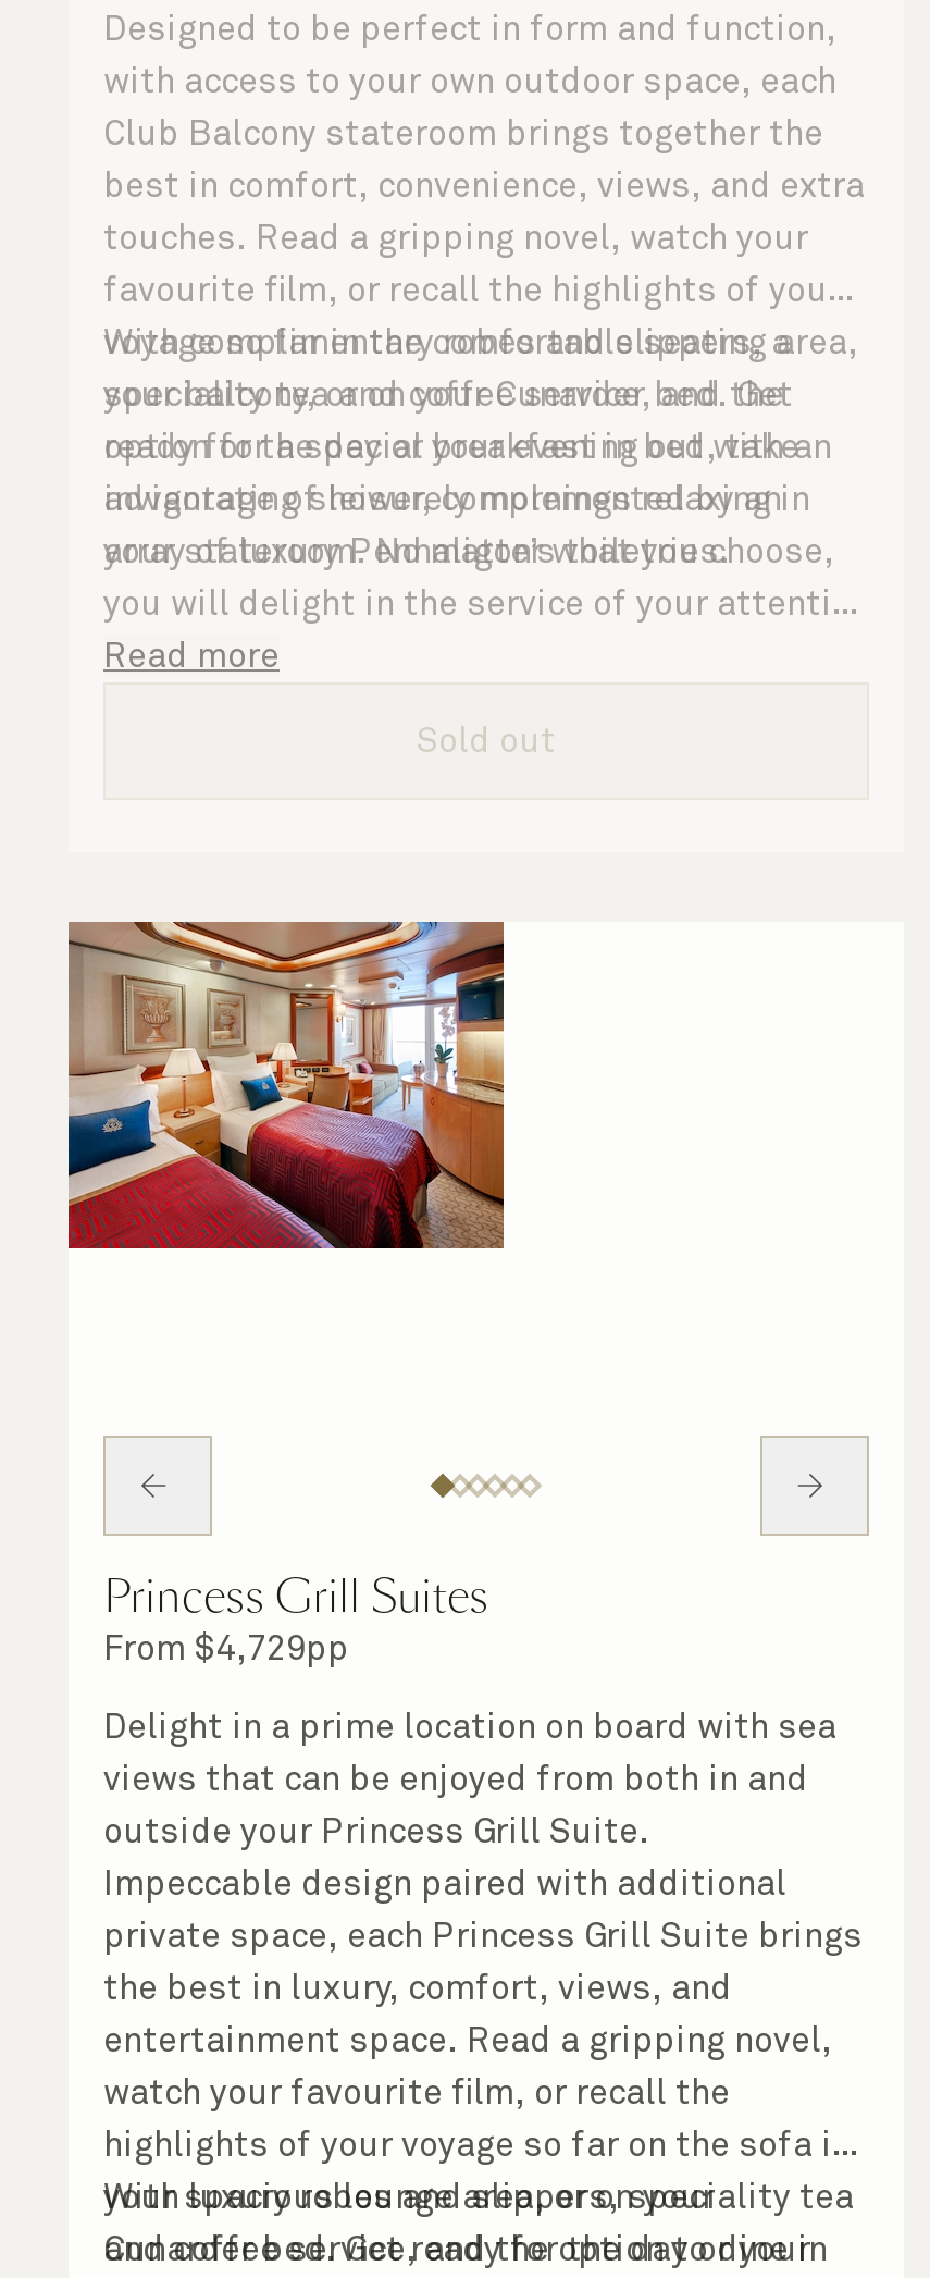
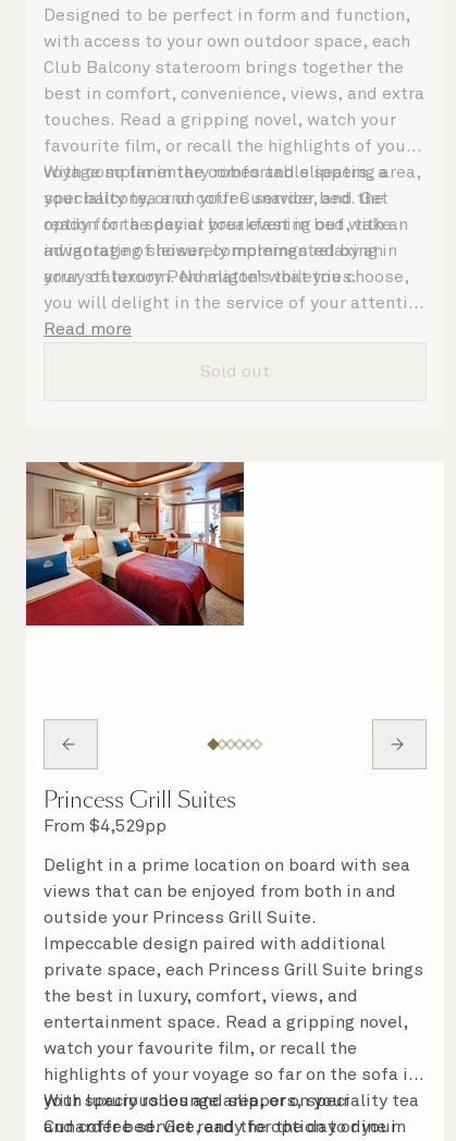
- From $4,729pp
+ From $4,529pp
